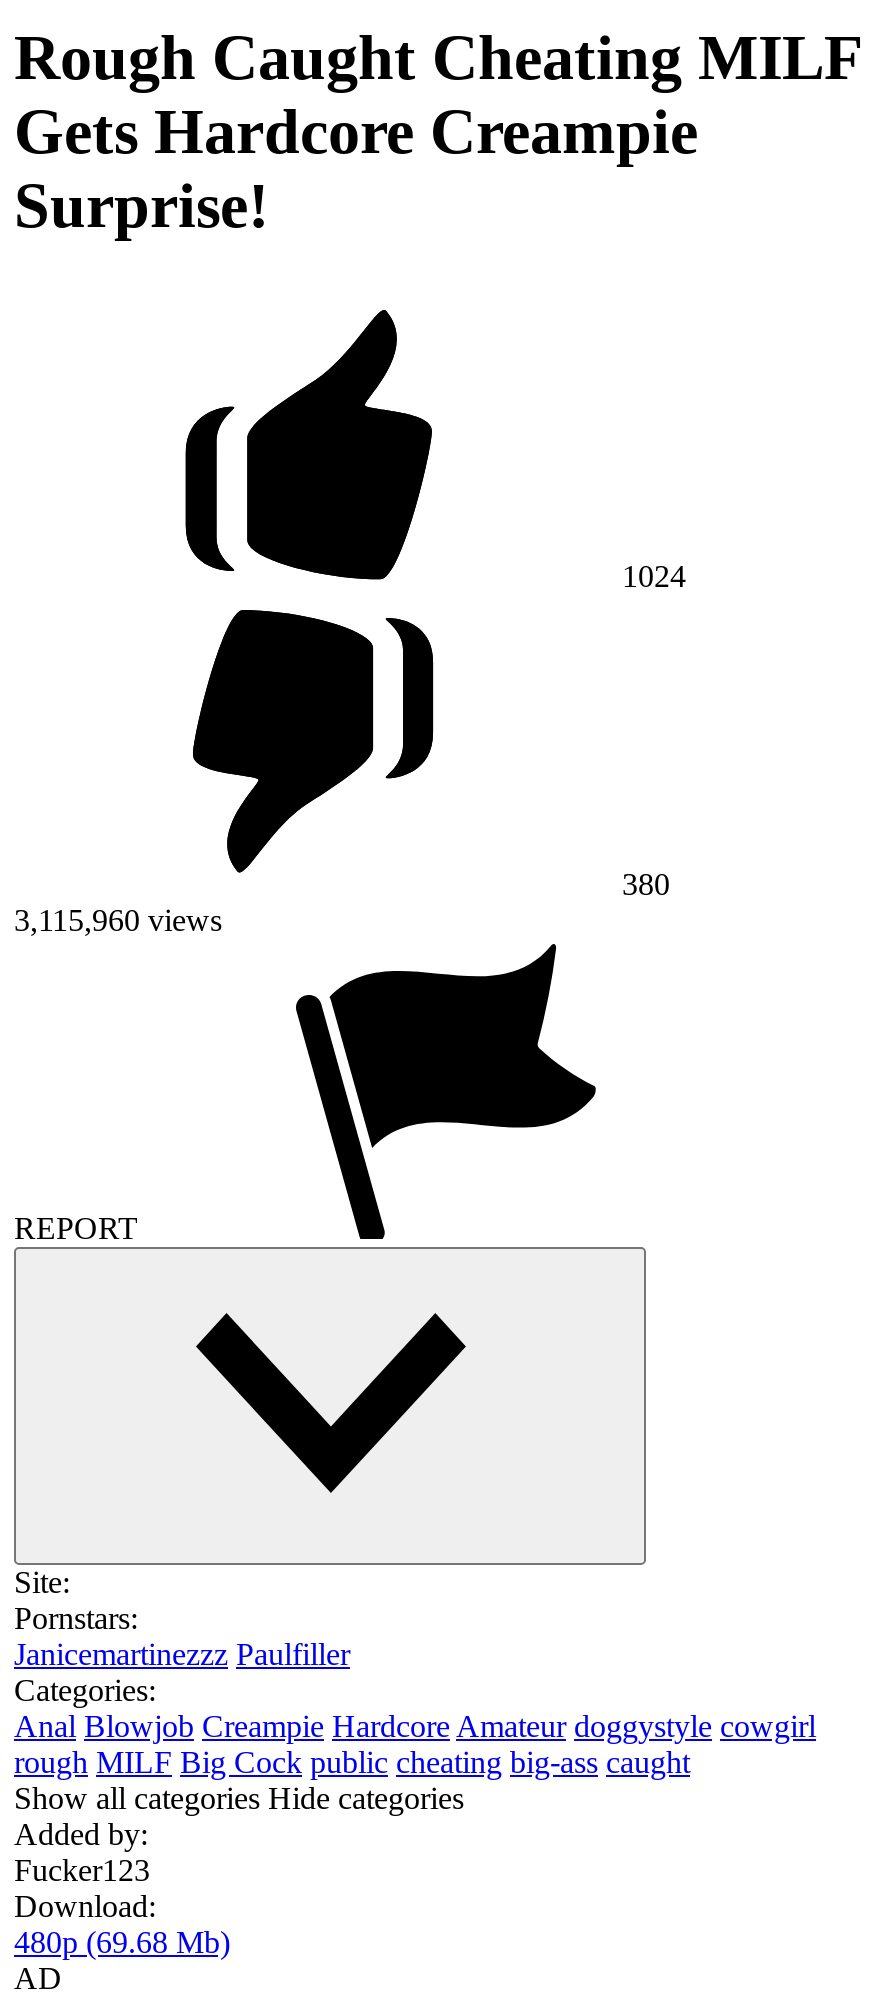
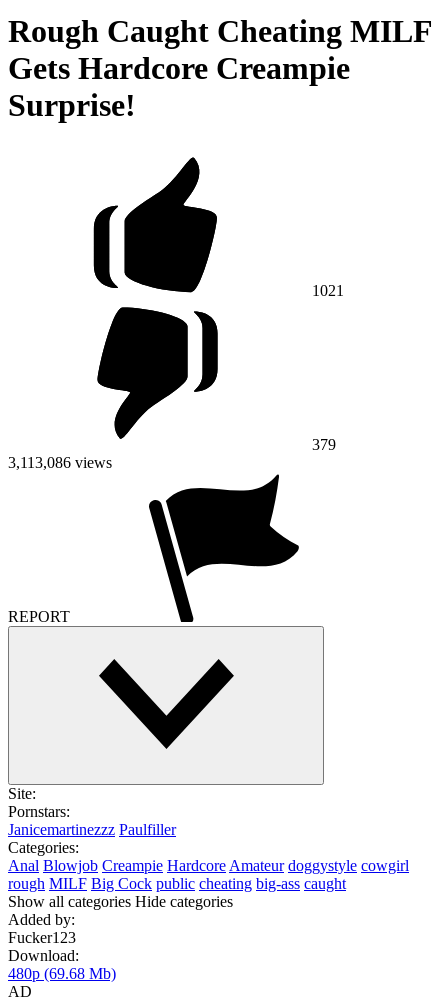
- 1024
+ 1021

- 380
+ 379

- 3,115,960 views
+ 3,113,086 views
